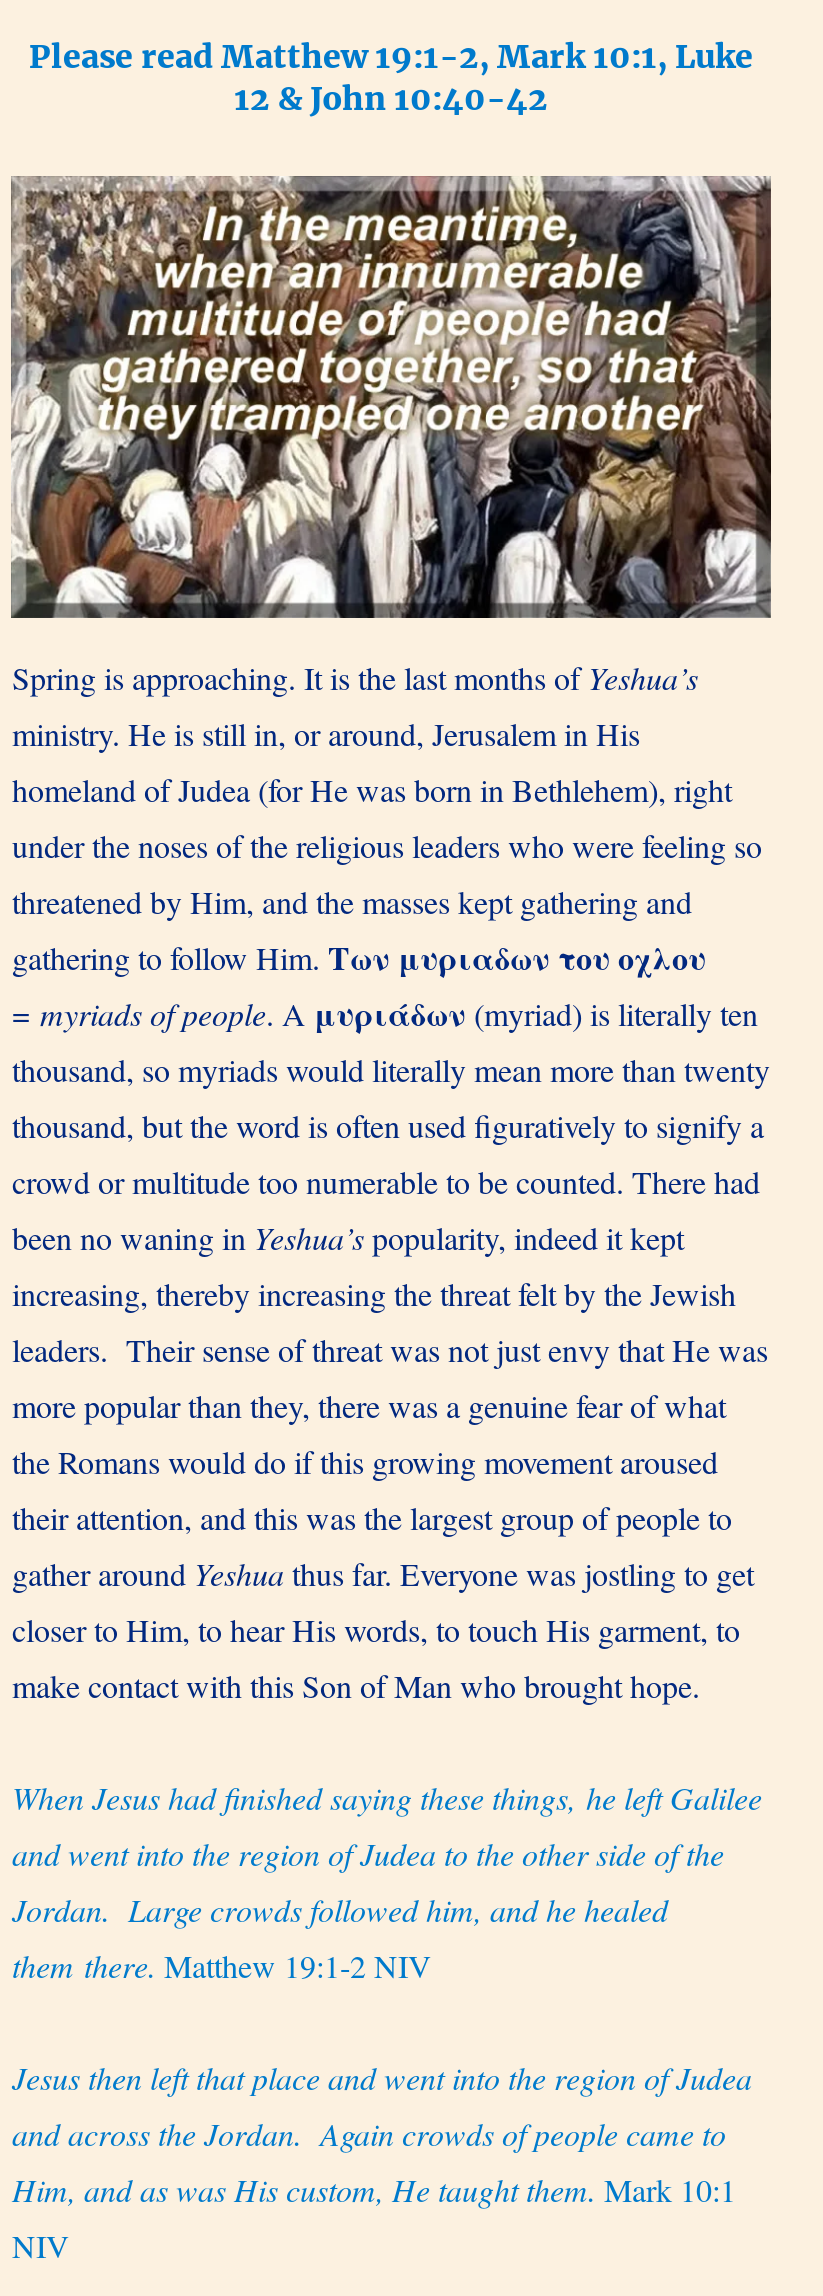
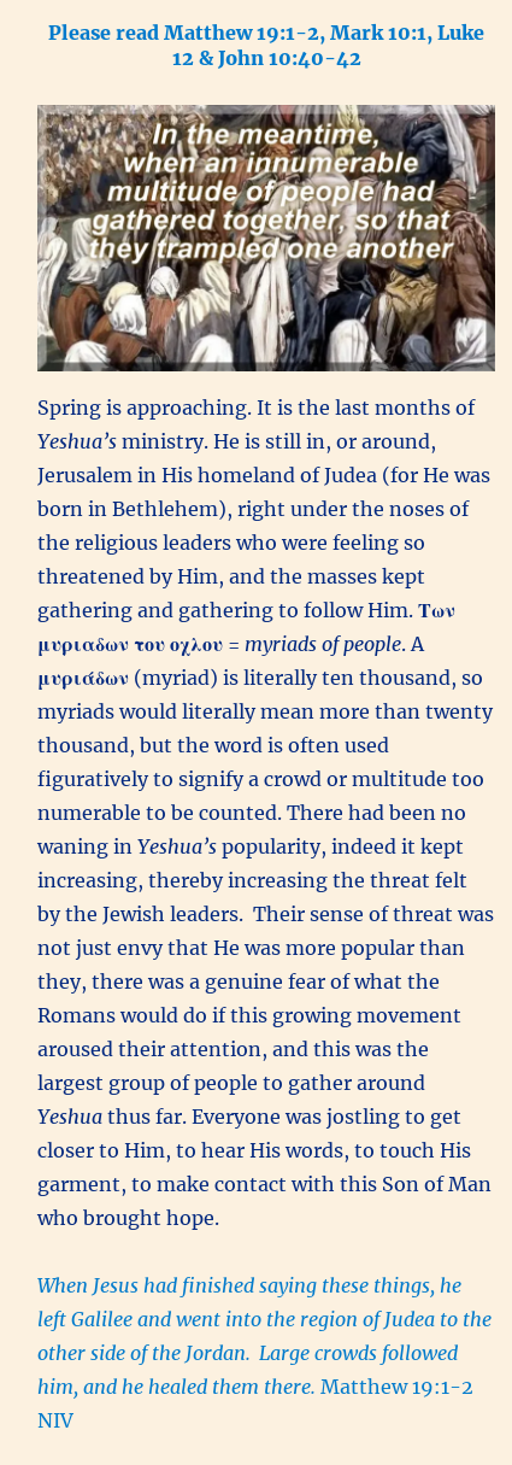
- Spring is approaching. It is the last months of Yeshua’s
- ministry. He is still in, or around, Jerusalem in His
- homeland of Judea (for He was born in Bethlehem), right
- under the noses of the religious leaders who were feeling so
- threatened by Him, and the masses kept gathering and
- gathering to follow Him. Των μυριαδων του οχλου
- = myriads of people. A μυριάδων (myriad) is literally ten
- thousand, so myriads would literally mean more than twenty
- thousand, but the word is often used figuratively to signify a
- crowd or multitude too numerable to be counted. There had
- been no waning in Yeshua’s popularity, indeed it kept
- increasing, thereby increasing the threat felt by the Jewish
- leaders. Their sense of threat was not just envy that He was
- more popular than they, there was a genuine fear of what
- the Romans would do if this growing movement aroused
- their attention, and this was the largest group of people to
- gather around Yeshua thus far. Everyone was jostling to get
- closer to Him, to hear His words, to touch His garment, to
- make contact with this Son of Man who brought hope.
- When Jesus had finished saying these things, he left Galilee
- and went into the region of Judea to the other side of the
- Jordan. Large crowds followed him, and he healed
- them there. Matthew 19:1-2 NIV
- Jesus then left that place and went into the region of Judea
- and across the Jordan. Again crowds of people came to
- Him, and as was His custom, He taught them. Mark 10:1
+ Spring is approaching. It is the last months of
+ Yeshua’s ministry. He is still in, or around,
+ Jerusalem in His homeland of Judea (for He was
+ born in Bethlehem), right under the noses of
+ the religious leaders who were feeling so
+ threatened by Him, and the masses kept
+ gathering and gathering to follow Him. Των
+ μυριαδων του οχλου = myriads of people. A
+ μυριάδων (myriad) is literally ten thousand, so
+ myriads would literally mean more than twenty
+ thousand, but the word is often used
+ figuratively to signify a crowd or multitude too
+ numerable to be counted. There had been no
+ waning in Yeshua’s popularity, indeed it kept
+ increasing, thereby increasing the threat felt
+ by the Jewish leaders. Their sense of threat was
+ not just envy that He was more popular than
+ they, there was a genuine fear of what the
+ Romans would do if this growing movement
+ aroused their attention, and this was the
+ largest group of people to gather around
+ Yeshua thus far. Everyone was jostling to get
+ closer to Him, to hear His words, to touch His
+ garment, to make contact with this Son of Man
+ who brought hope.
+ When Jesus had finished saying these things, he
+ left Galilee and went into the region of Judea to the
+ other side of the Jordan. Large crowds followed
+ him, and he healed them there. Matthew 19:1-2
